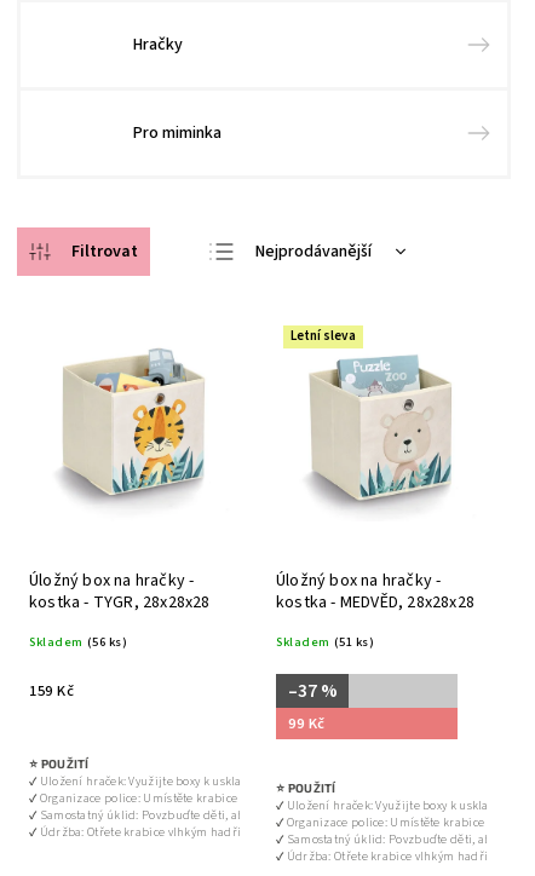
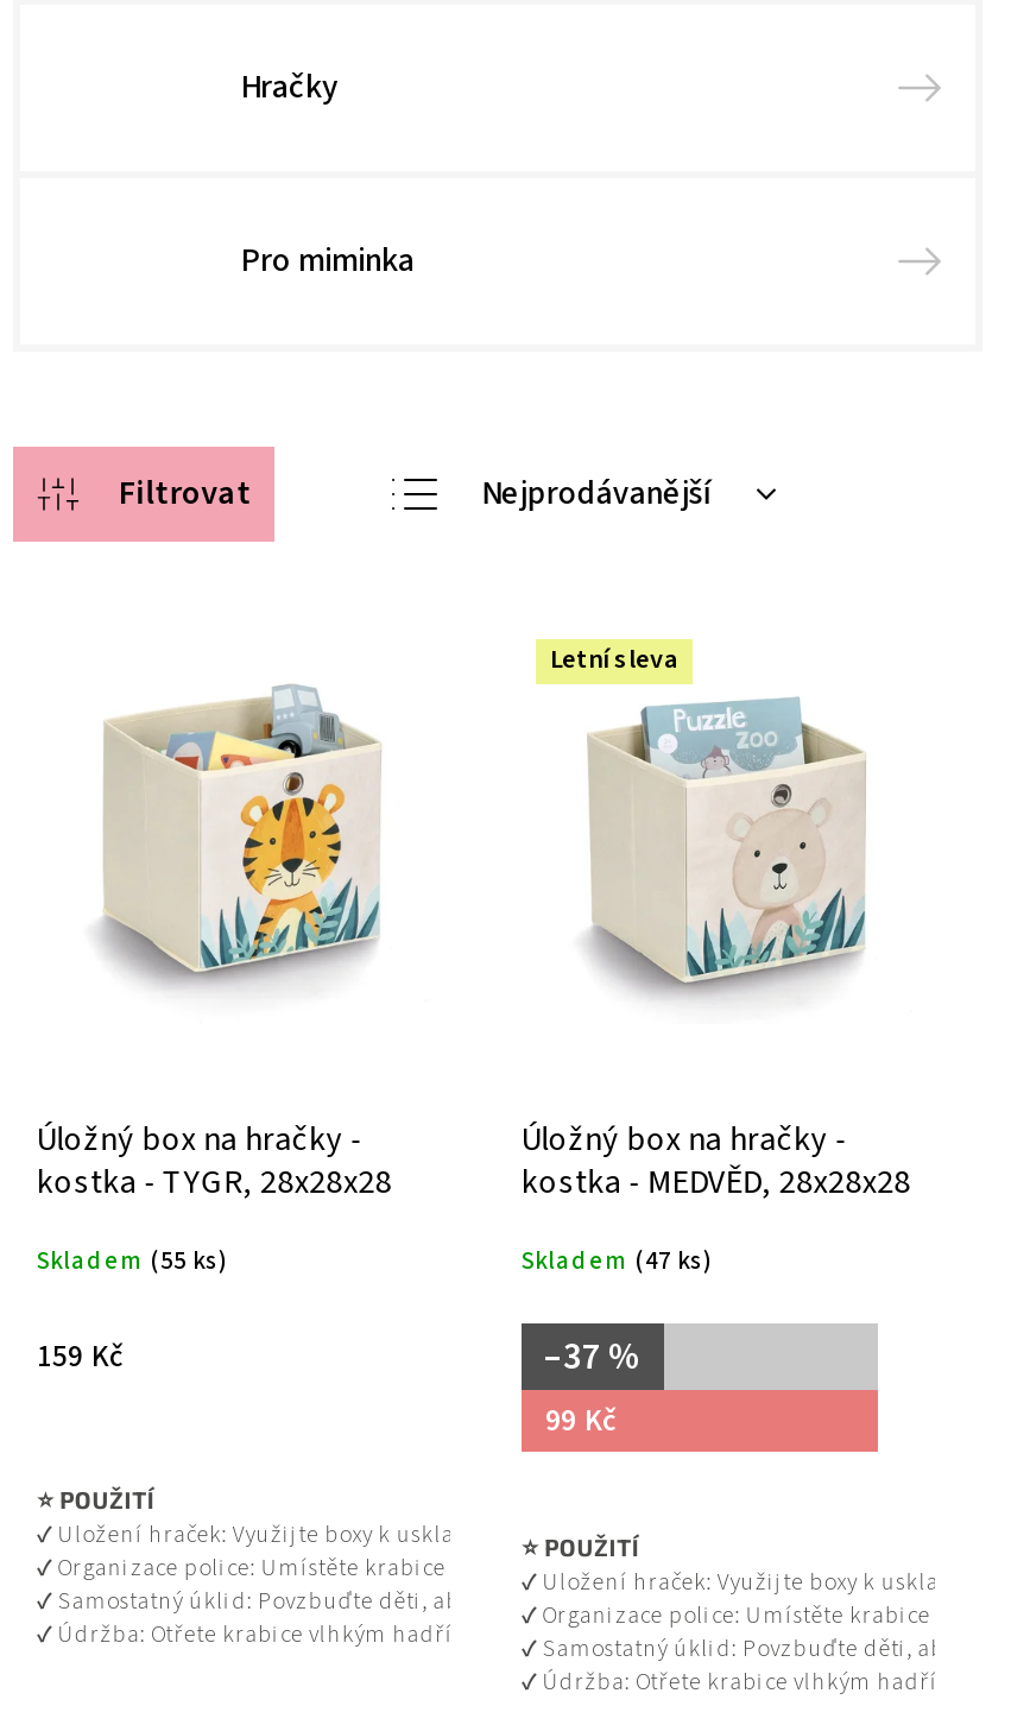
- Skladem (56 ks)
+ Skladem (55 ks)

- Skladem (51 ks)
+ Skladem (47 ks)
